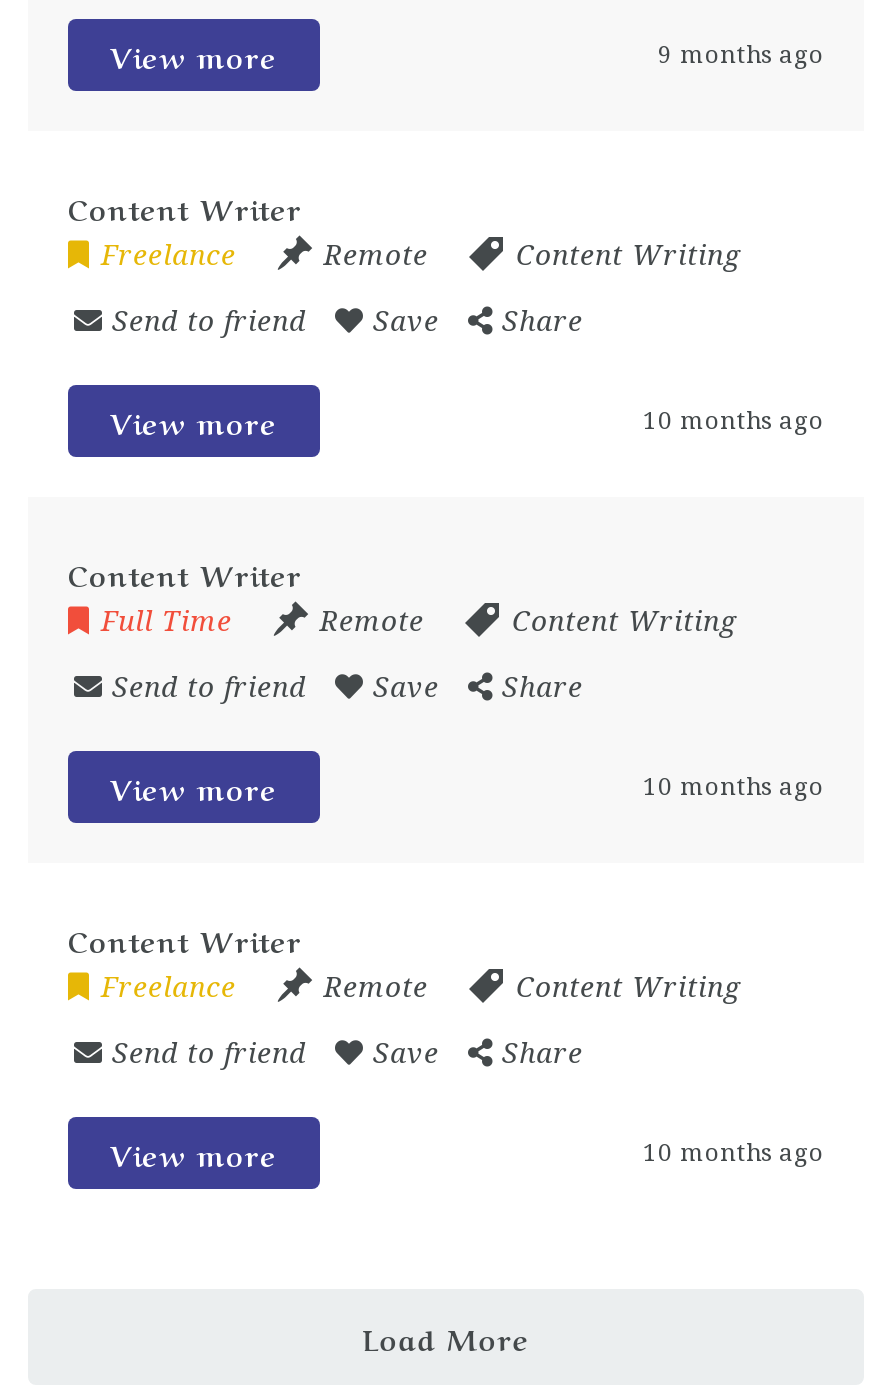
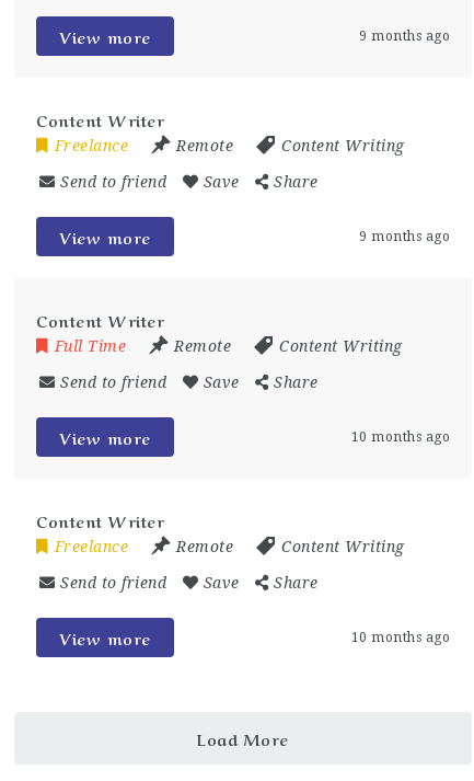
- 10 months ago
+ 9 months ago
